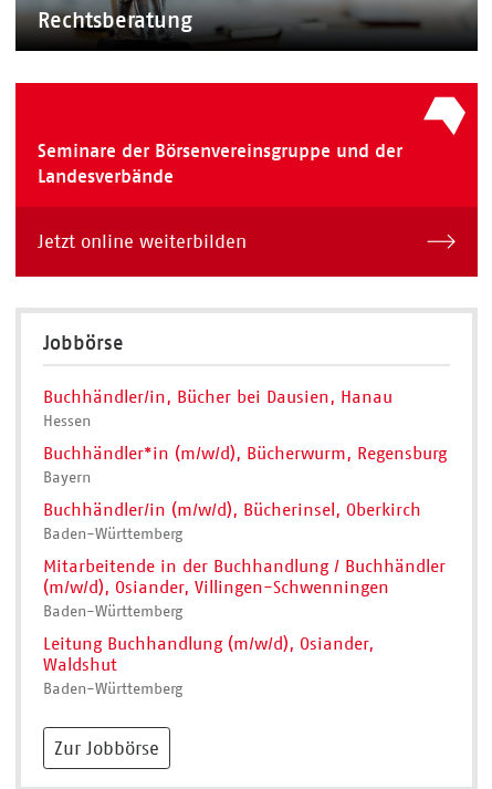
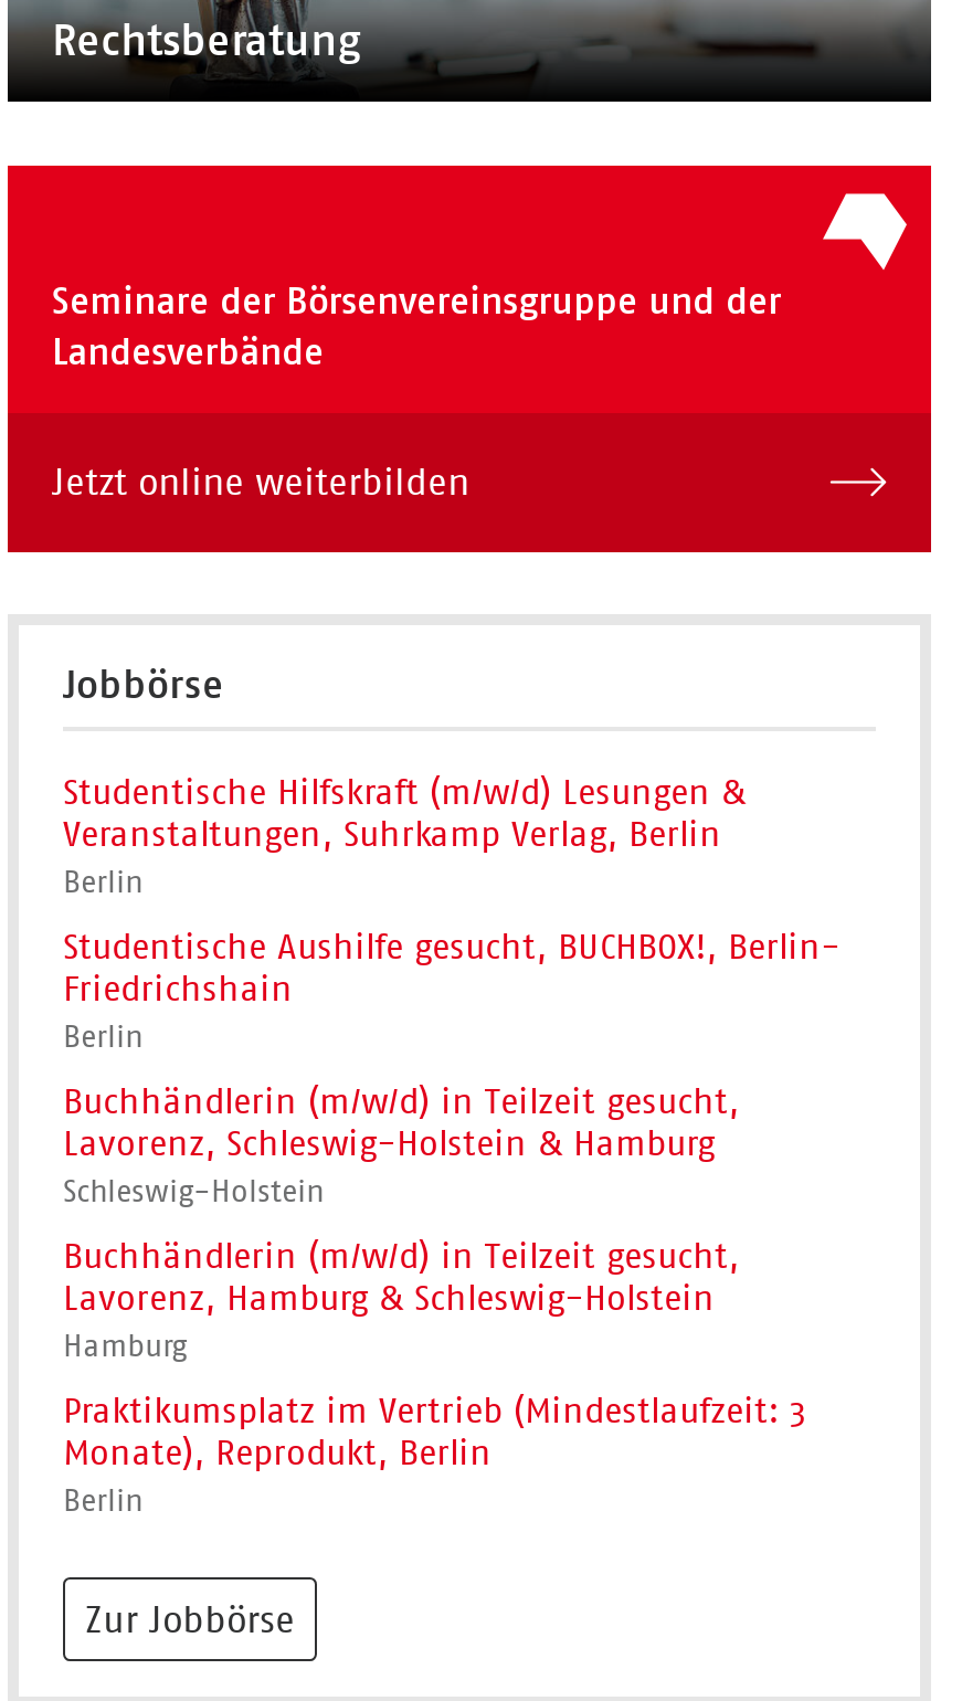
- Buchhändler/in, Bücher bei Dausien, Hanau
- Hessen
+ Studentische Hilfskraft (m/w/d) Lesungen &
+ Veranstaltungen, Suhrkamp Verlag, Berlin
+ Berlin

- Buchhändler*in (m/w/d), Bücherwurm, Regensburg
- Bayern
+ Studentische Aushilfe gesucht, BUCHBOX!, Berlin-
+ Friedrichshain
+ Berlin

- Buchhändler/in (m/w/d), Bücherinsel, Oberkirch
- Baden-Württemberg
+ Buchhändlerin (m/w/d) in Teilzeit gesucht,
+ Lavorenz, Schleswig-Holstein & Hamburg
+ Schleswig-Holstein

- Mitarbeitende in der Buchhandlung / Buchhändler
- (m/w/d), Osiander, Villingen-Schwenningen
- Baden-Württemberg
+ Buchhändlerin (m/w/d) in Teilzeit gesucht,
+ Lavorenz, Hamburg & Schleswig-Holstein
+ Hamburg

- Leitung Buchhandlung (m/w/d), Osiander,
- Waldshut
- Baden-Württemberg
+ Praktikumsplatz im Vertrieb (Mindestlaufzeit: 3
+ Monate), Reprodukt, Berlin
+ Berlin
